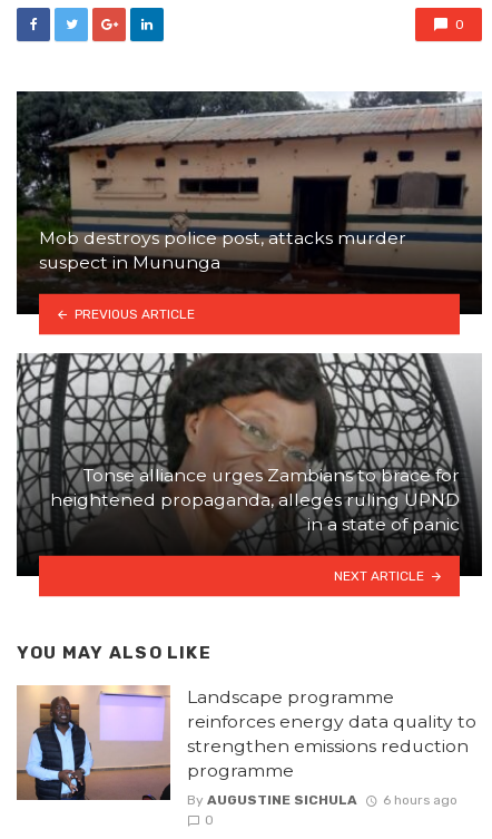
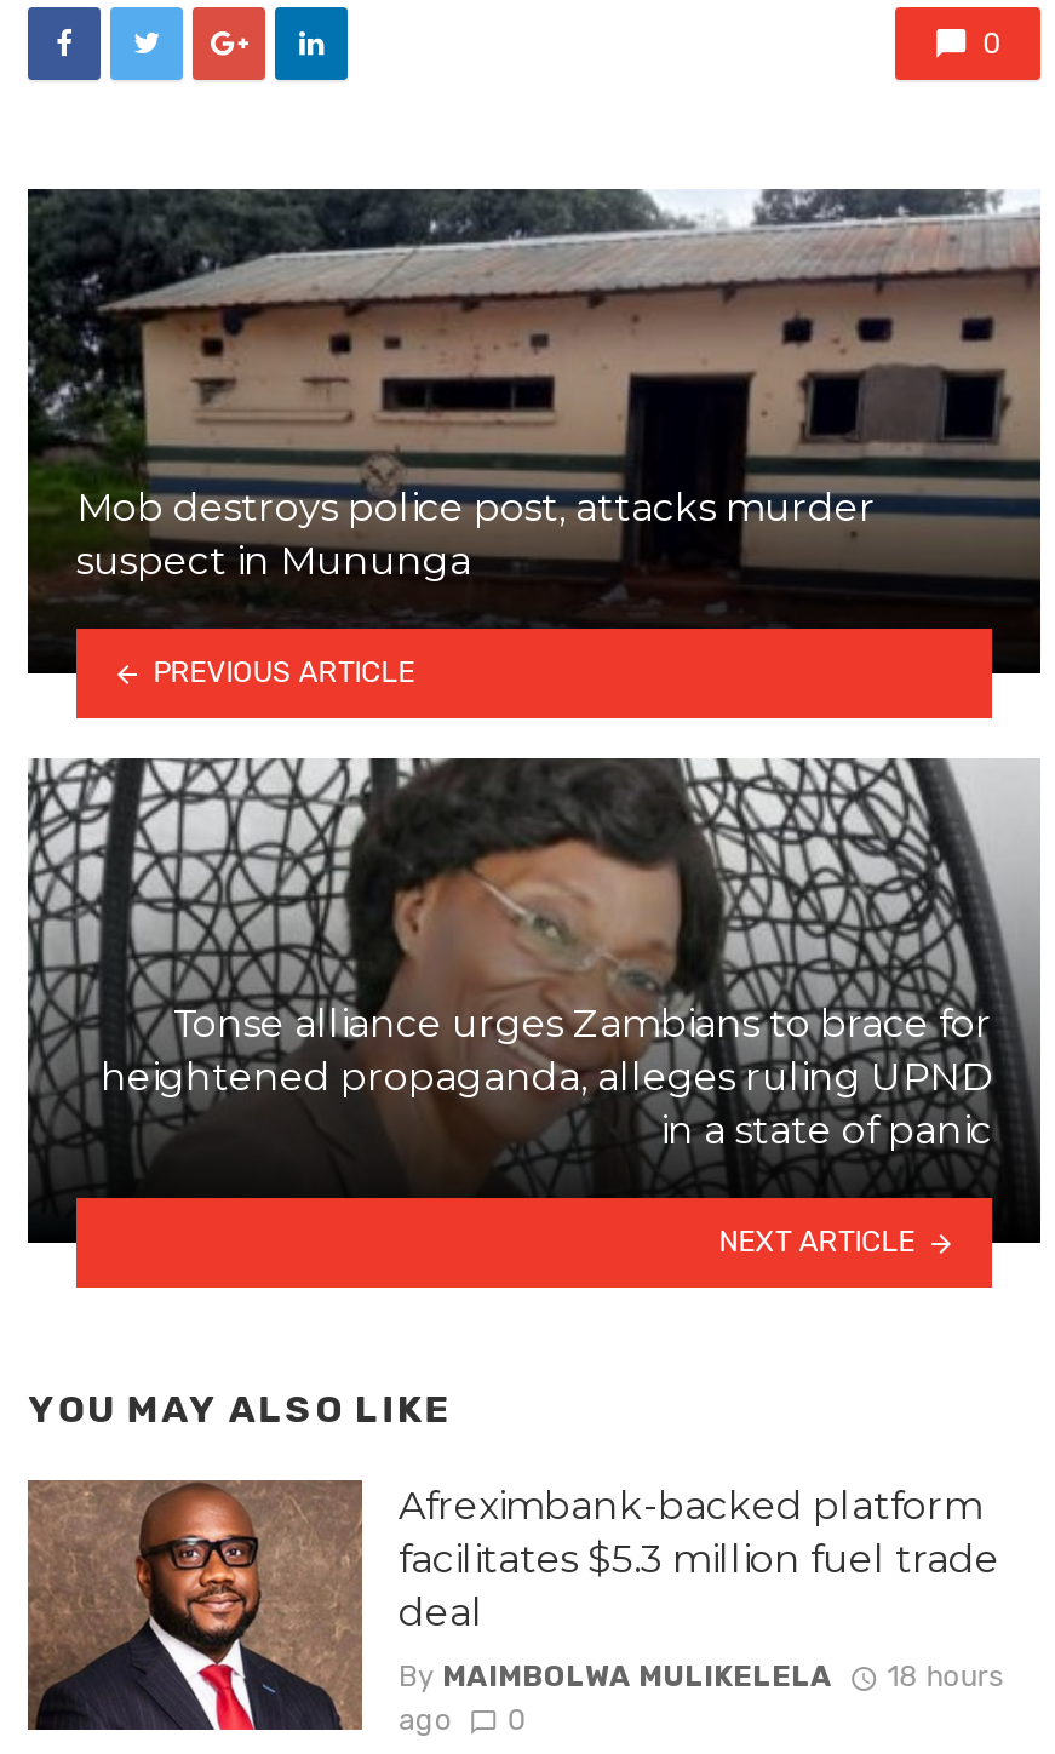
- [image]
- Landscape programme
- reinforces energy data quality to
- strengthen emissions reduction
- programme
+ [image]
+ Afreximbank-backed platform
+ facilitates $5.3 million fuel trade
+ deal

- By AUGUSTINE SICHULA
- 6 hours ago
+ By MAIMBOLWA MULIKELELA
+ 18 hours
+ ago
